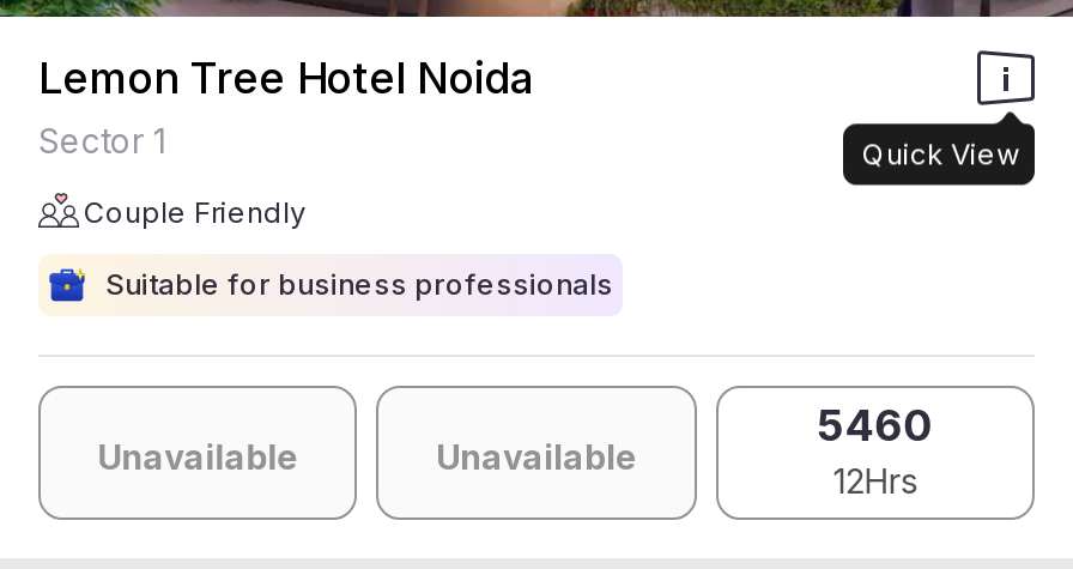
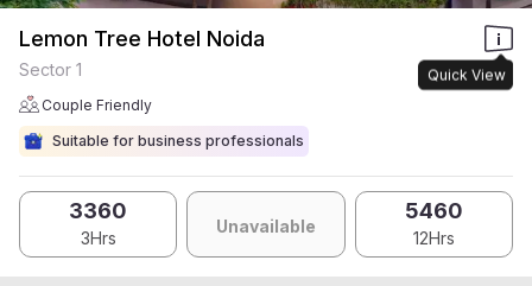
- Unavailable
+ 3360
+ 3Hrs
